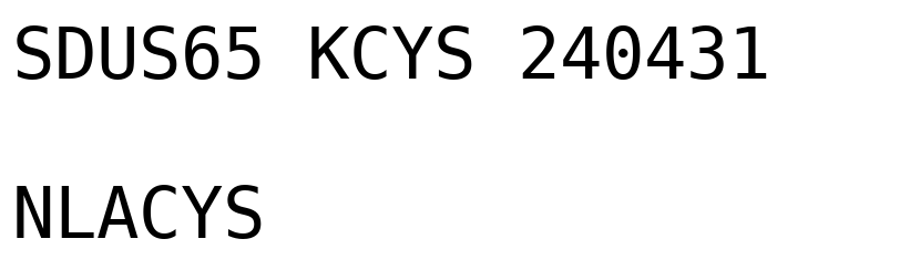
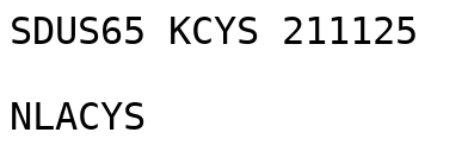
- SDUS65 KCYS 240431
+ SDUS65 KCYS 211125
